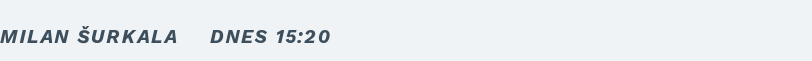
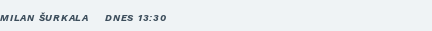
- MILAN ŠURKALA DNES 15:20
+ MILAN ŠURKALA DNES 13:30
